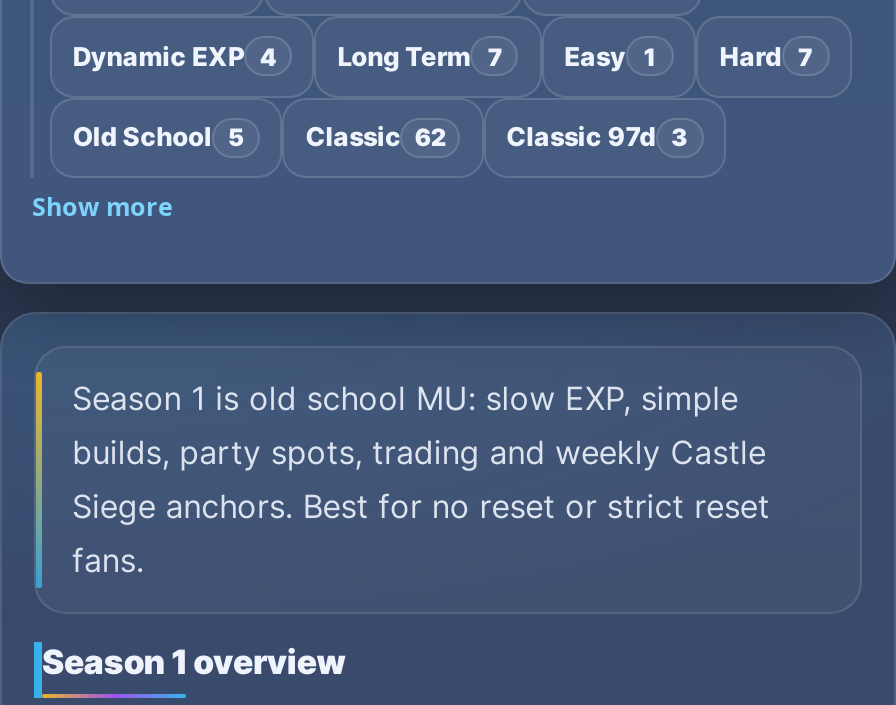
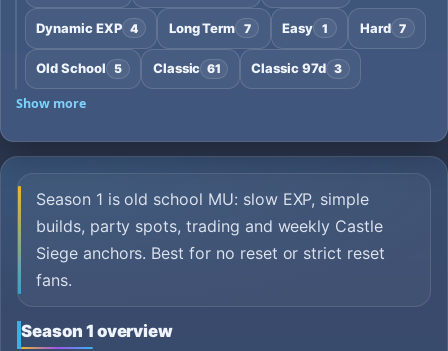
- Old School 5 Classic 62 Classic 97d 3
+ Old School 5 Classic 61 Classic 97d 3
